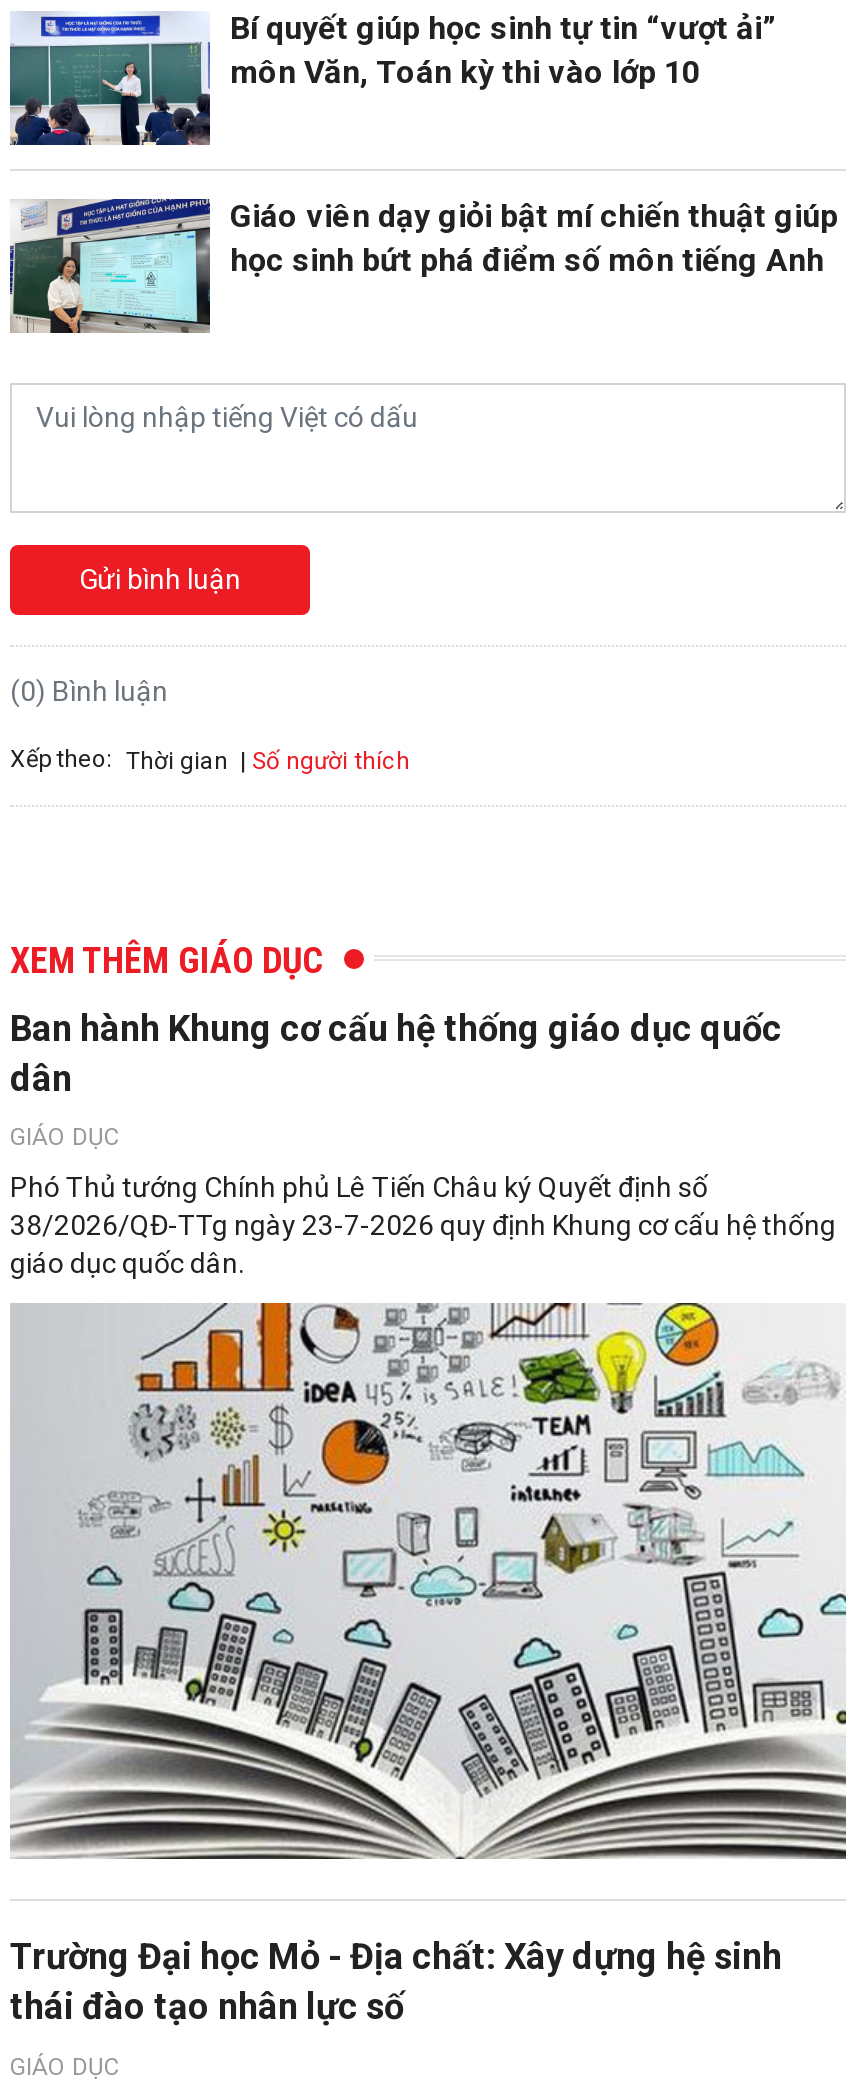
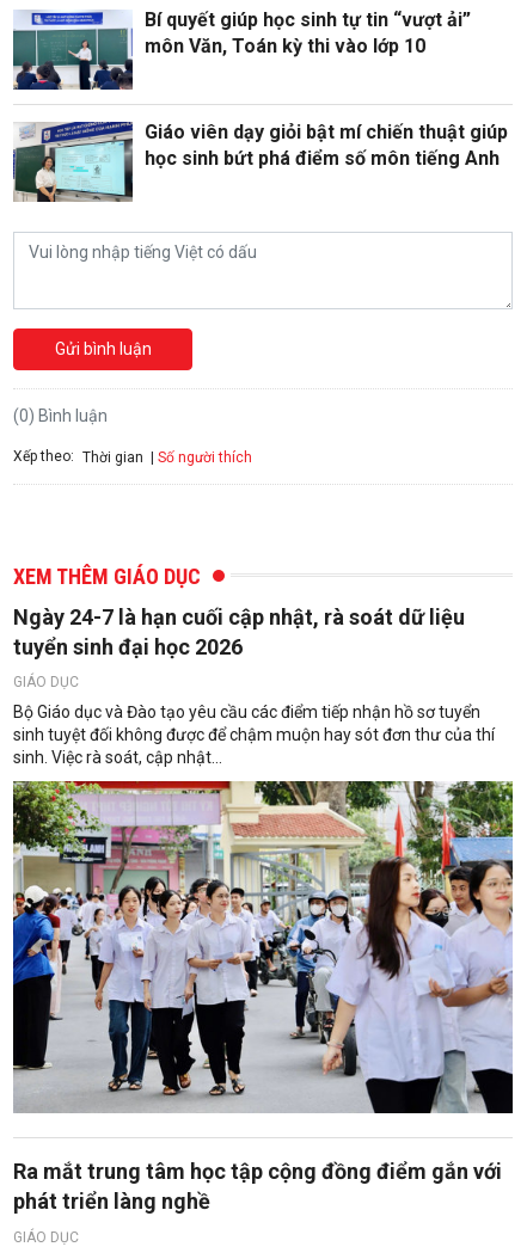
- Ban hành Khung cơ cấu hệ thống giáo dục quốc
- dân
+ Ngày 24-7 là hạn cuối cập nhật, rà soát dữ liệu
+ tuyển sinh đại học 2026

- Phó Thủ tướng Chính phủ Lê Tiến Châu ký Quyết định số
- 38/2026/QĐ-TTg ngày 23-7-2026 quy định Khung cơ cấu hệ thống
- giáo dục quốc dân.
+ Bộ Giáo dục và Đào tạo yêu cầu các điểm tiếp nhận hồ sơ tuyển
+ sinh tuyệt đối không được để chậm muộn hay sót đơn thư của thí
+ sinh. Việc rà soát, cập nhật...

- [image]
- Trường Đại học Mỏ - Địa chất: Xây dựng hệ sinh
- thái đào tạo nhân lực số
+ [image]
+ Ra mắt trung tâm học tập cộng đồng điểm gắn với
+ phát triển làng nghề
